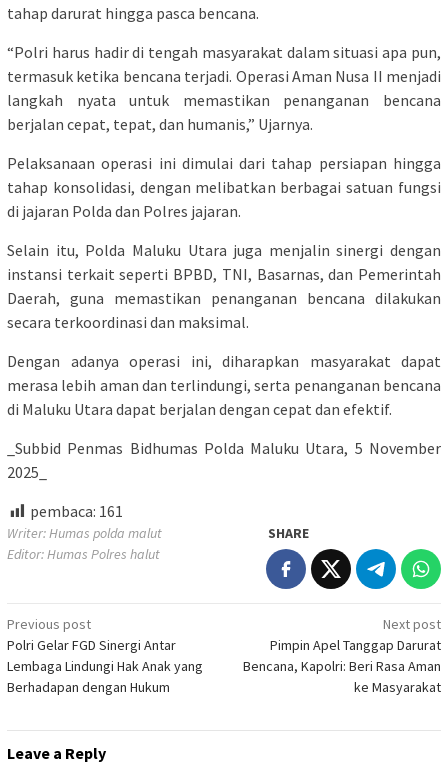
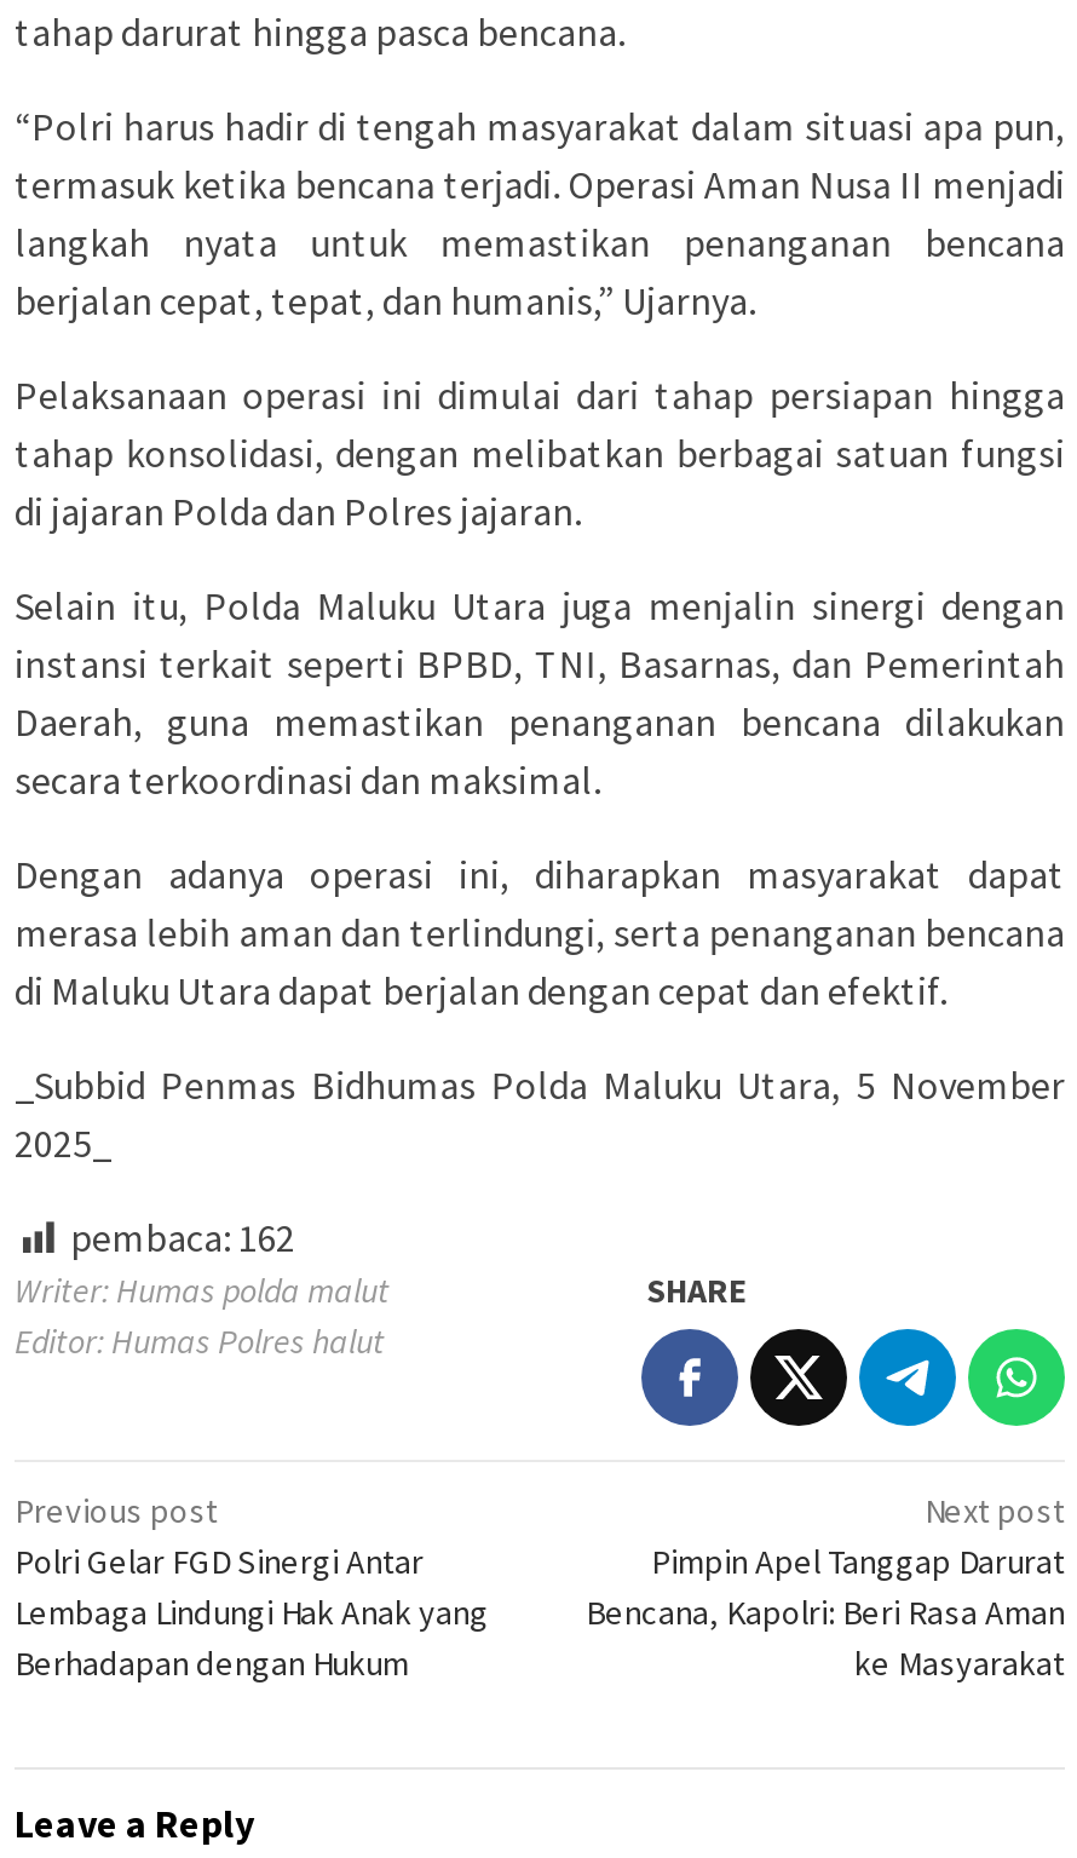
- pembaca: 161
+ pembaca: 162
